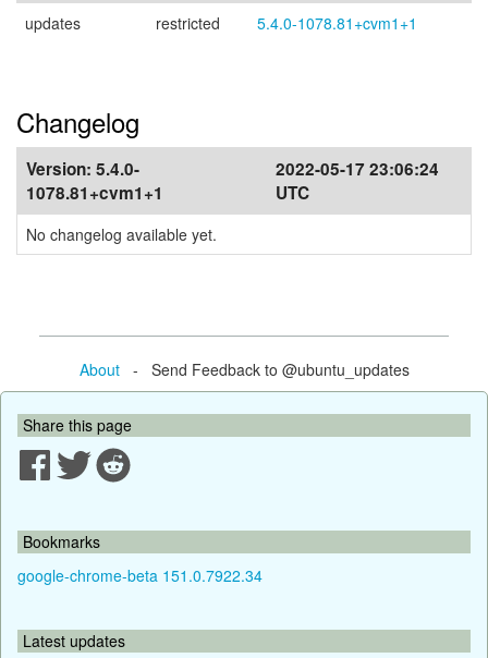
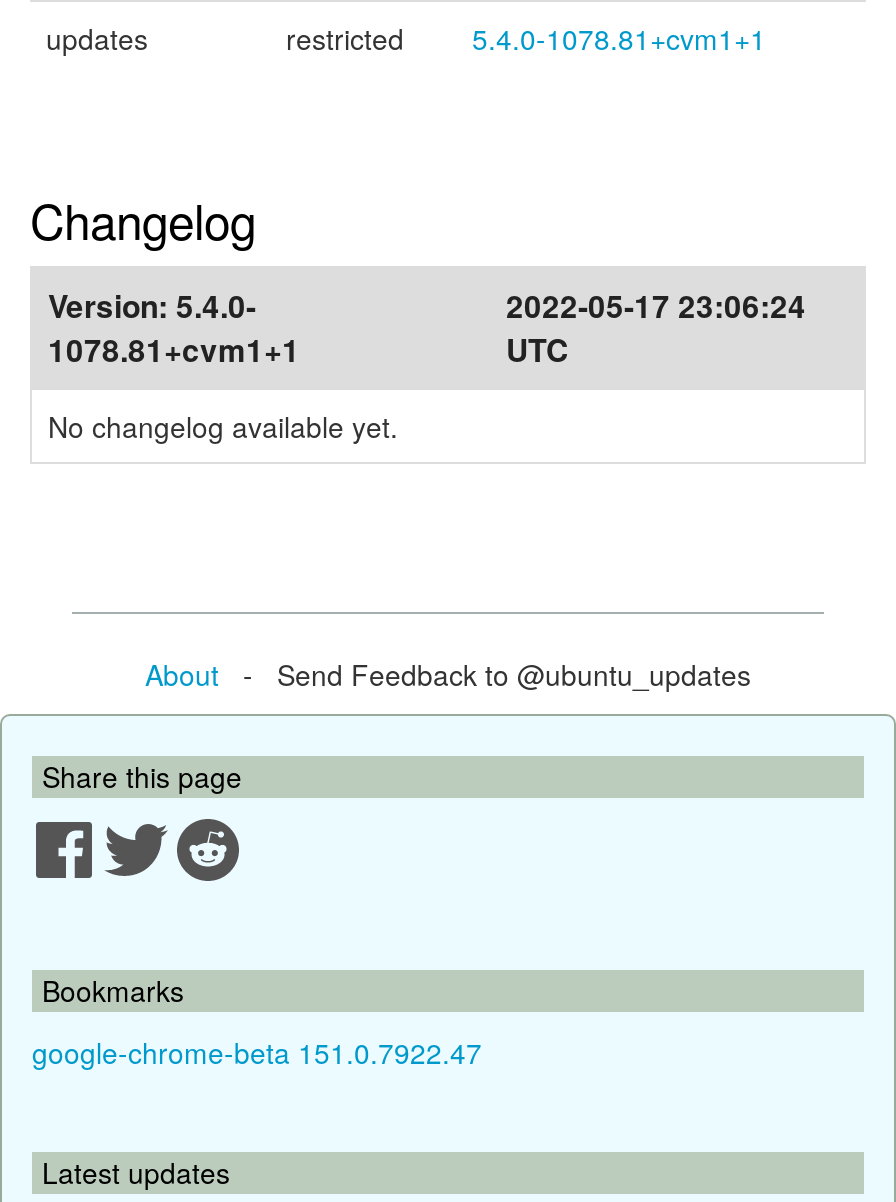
- google-chrome-beta 151.0.7922.34
+ google-chrome-beta 151.0.7922.47
